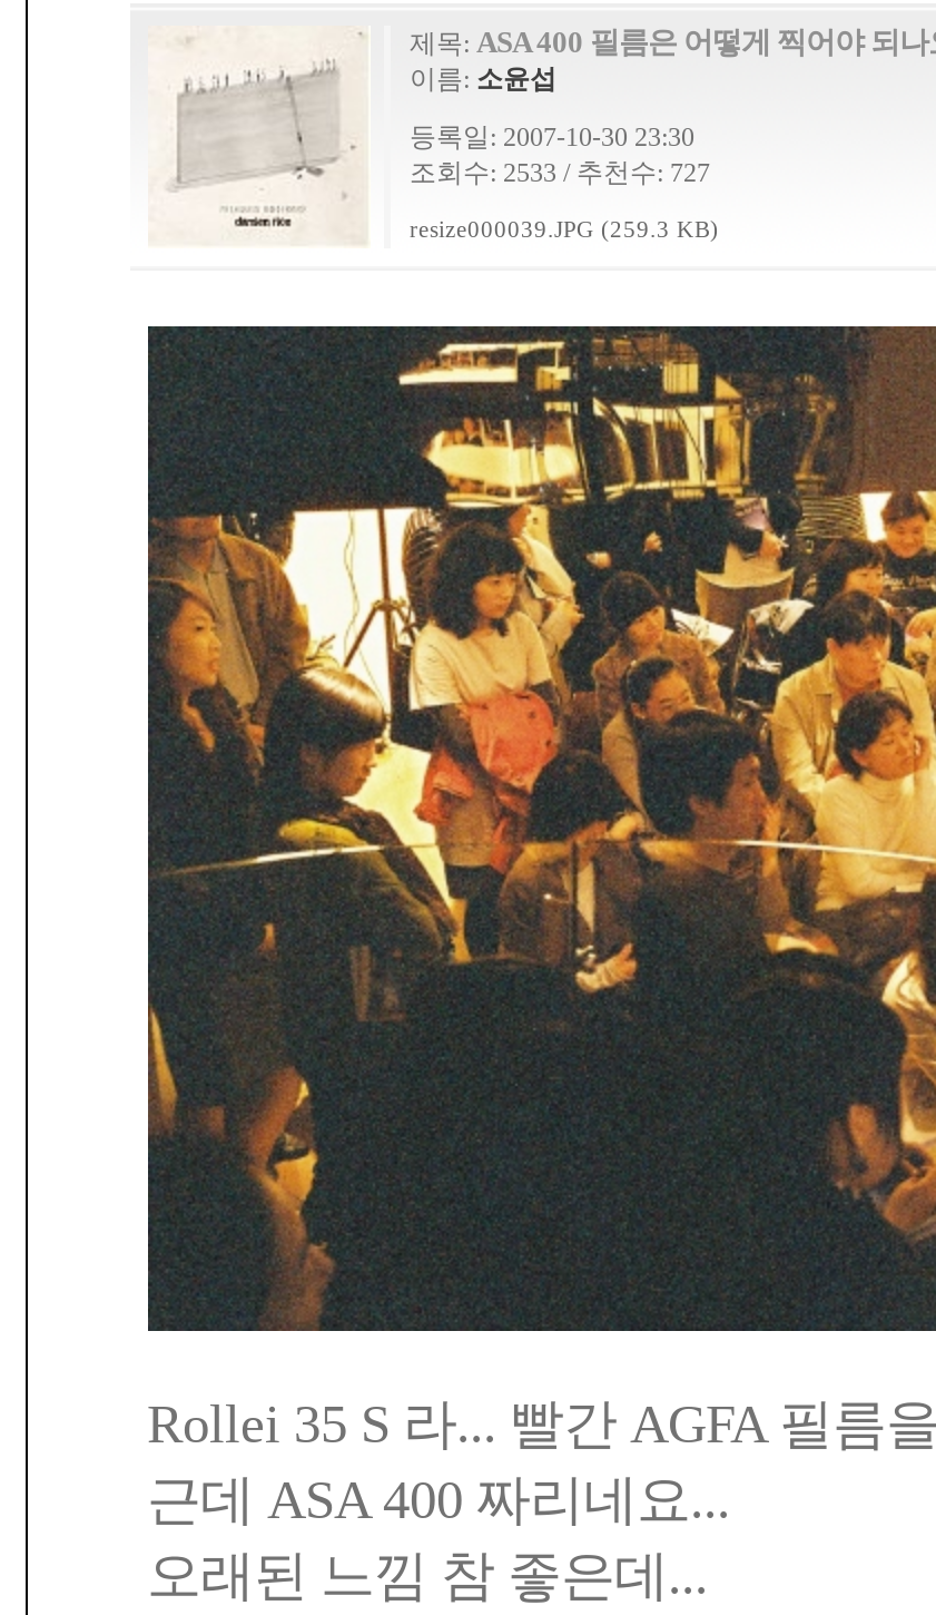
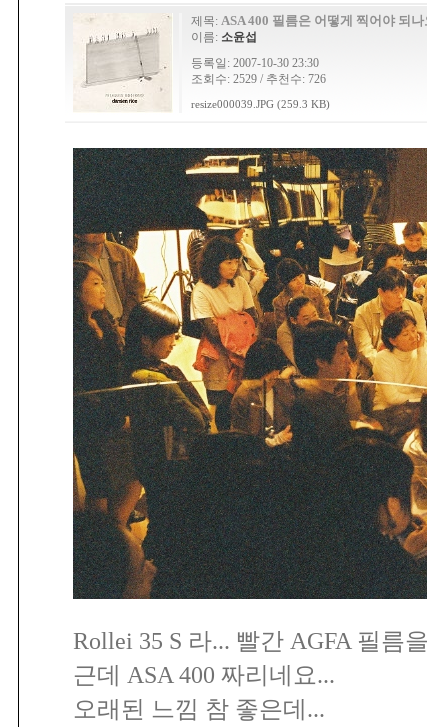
- 조회수: 2533 / 추천수: 727
+ 조회수: 2529 / 추천수: 726
